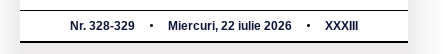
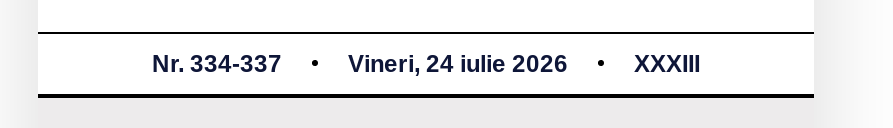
- Nr. 328-329
- Miercuri, 22 iulie 2026
+ Nr. 334-337
+ Vineri, 24 iulie 2026
